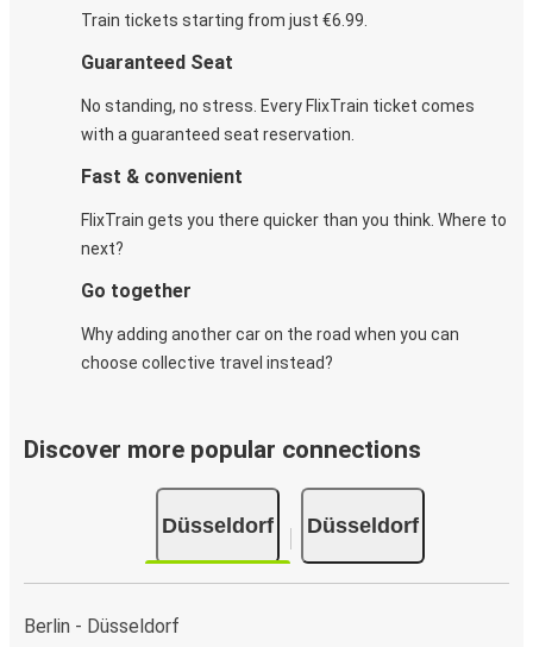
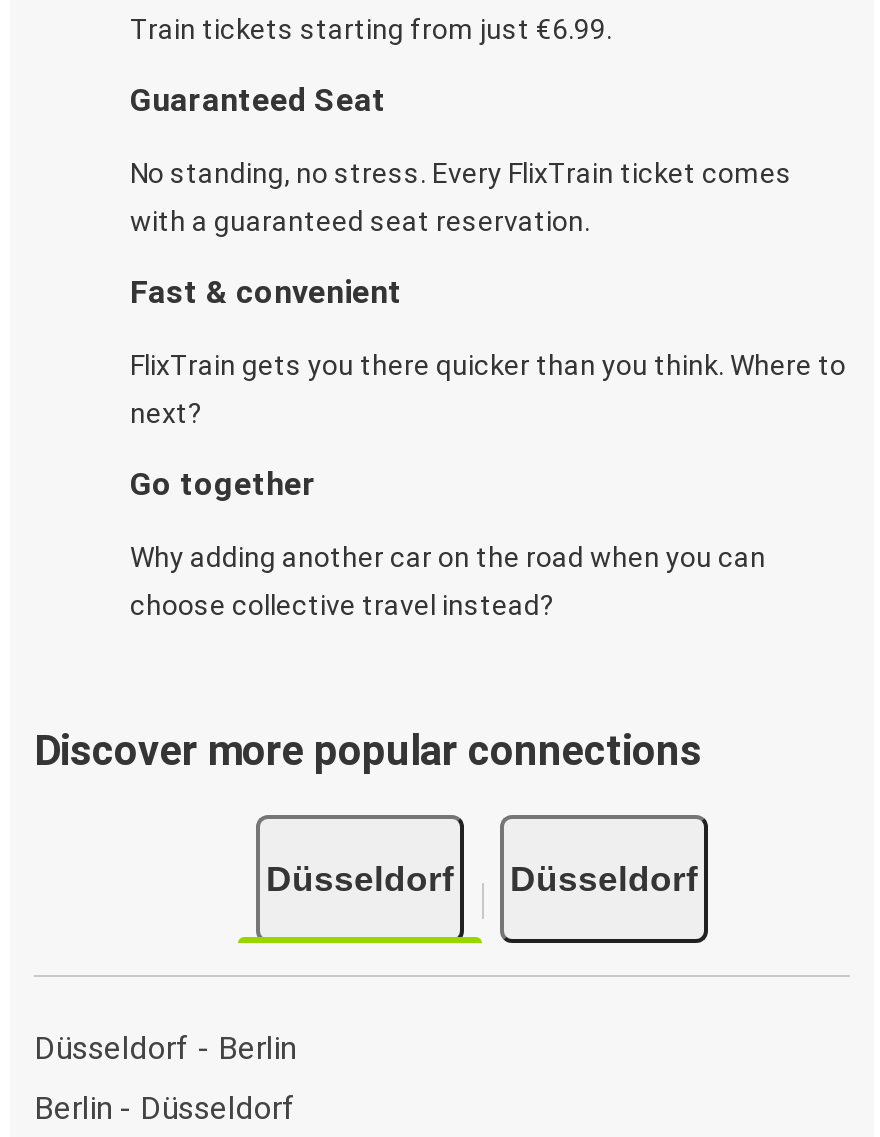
+ Düsseldorf - Berlin
